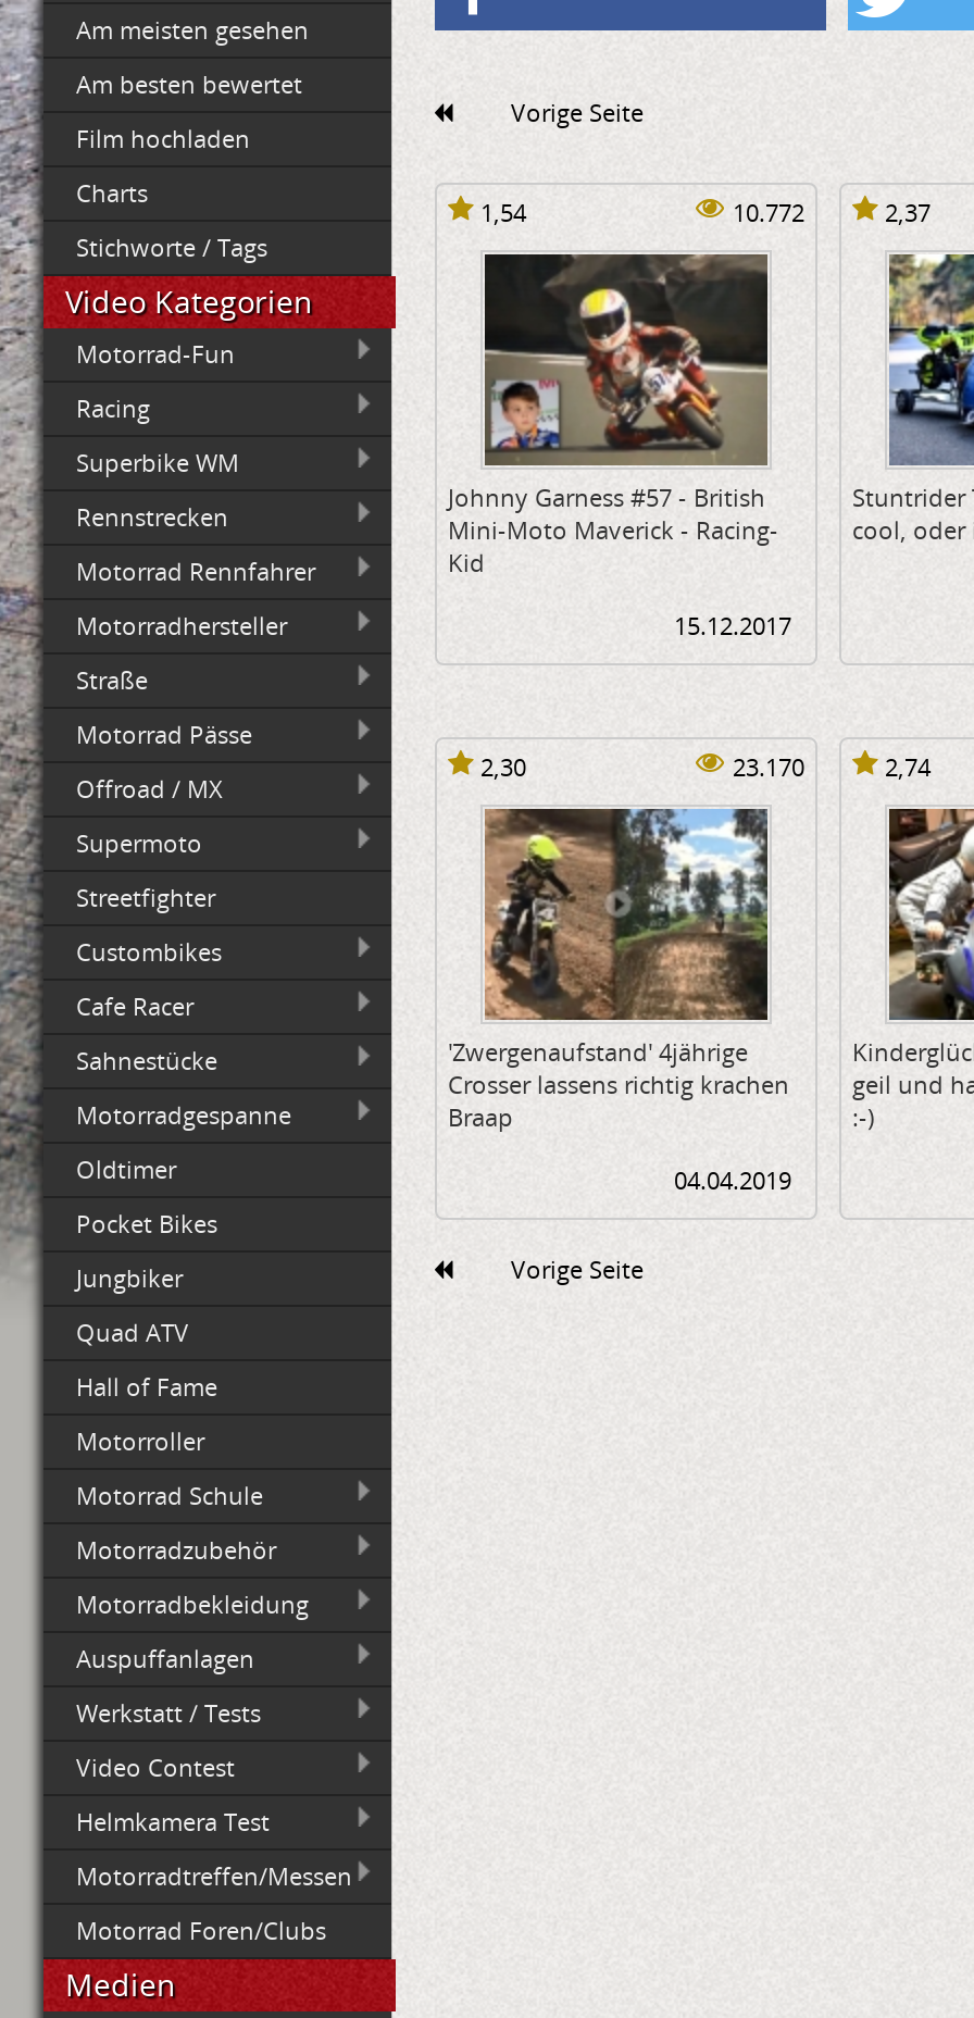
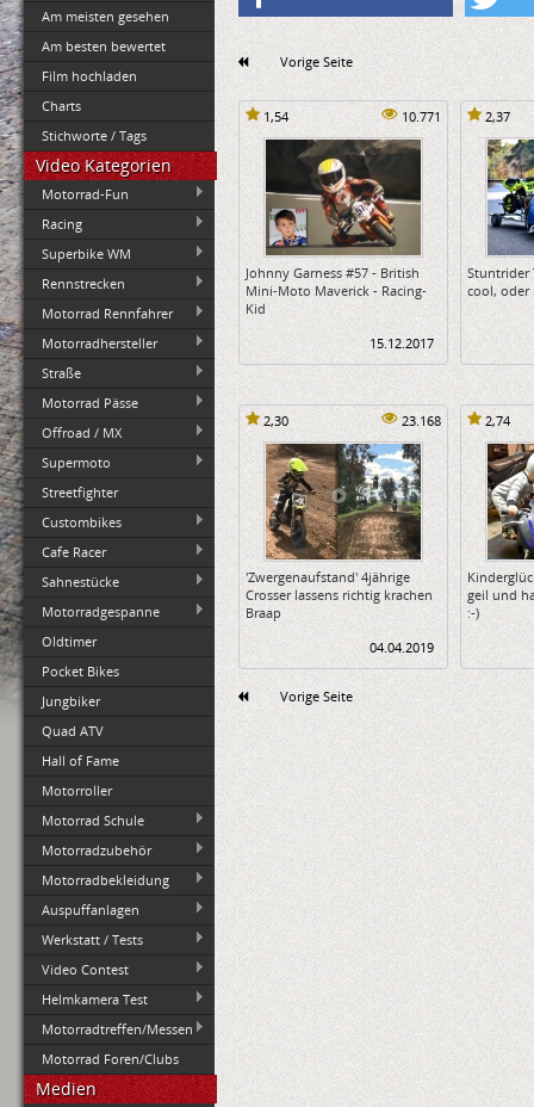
- 10.772
+ 10.771

- 23.170
+ 23.168
